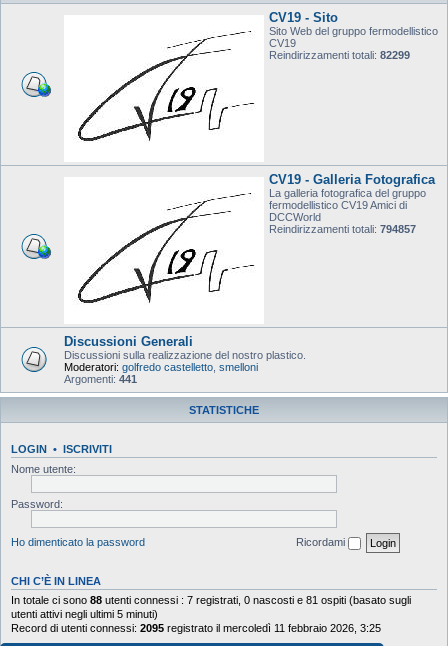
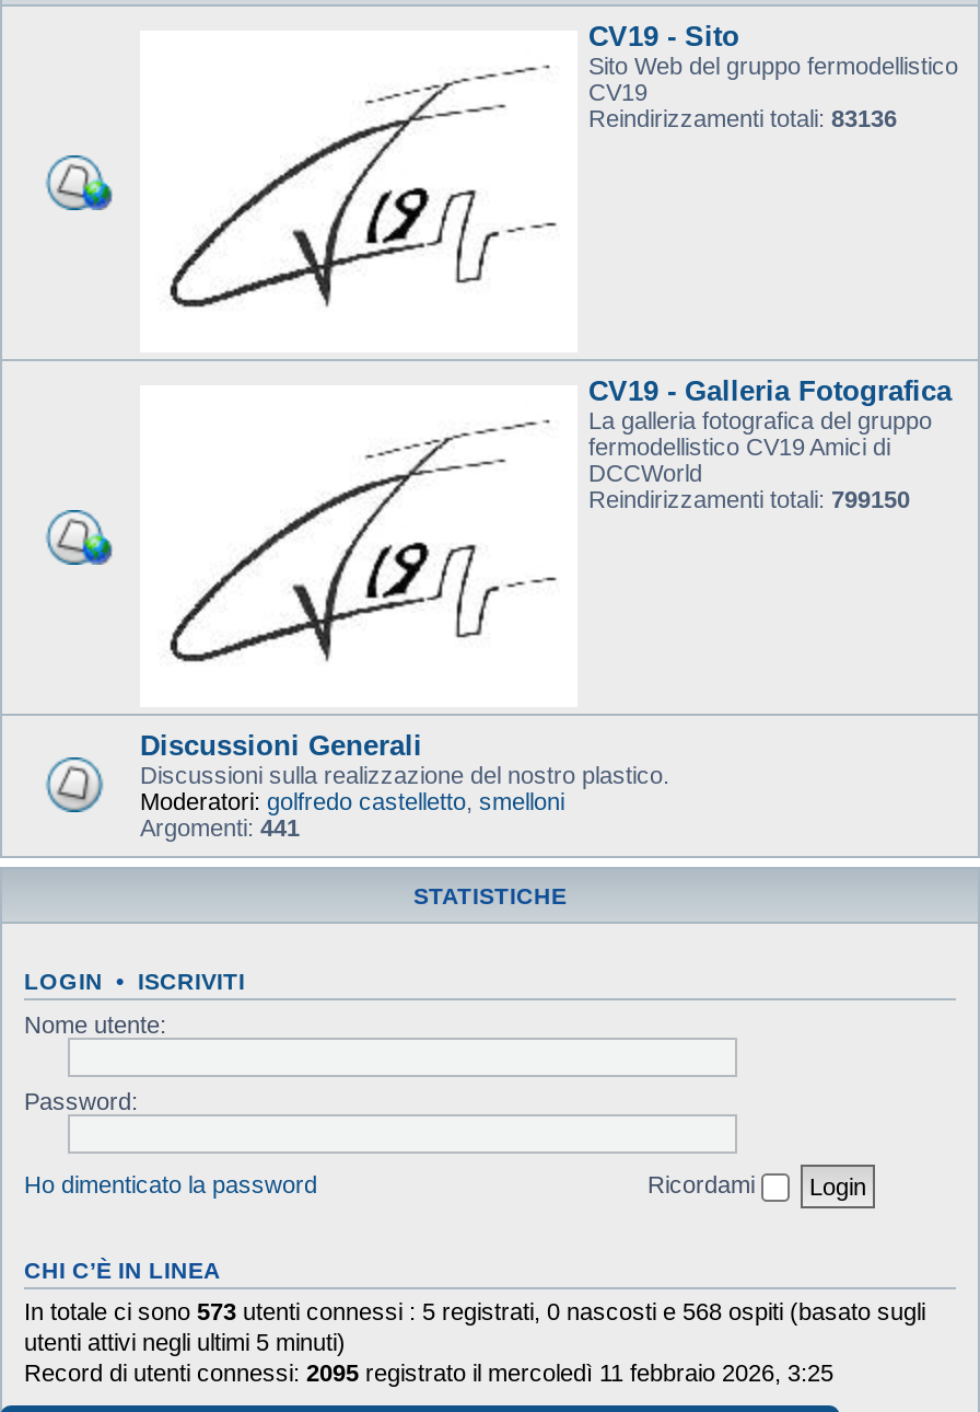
- Reindirizzamenti totali: 82299
+ Reindirizzamenti totali: 83136

- Reindirizzamenti totali: 794857
+ Reindirizzamenti totali: 799150

- In totale ci sono 88 utenti connessi : 7 registrati, 0 nascosti e 81 ospiti (basato sugli
+ In totale ci sono 573 utenti connessi : 5 registrati, 0 nascosti e 568 ospiti (basato sugli
